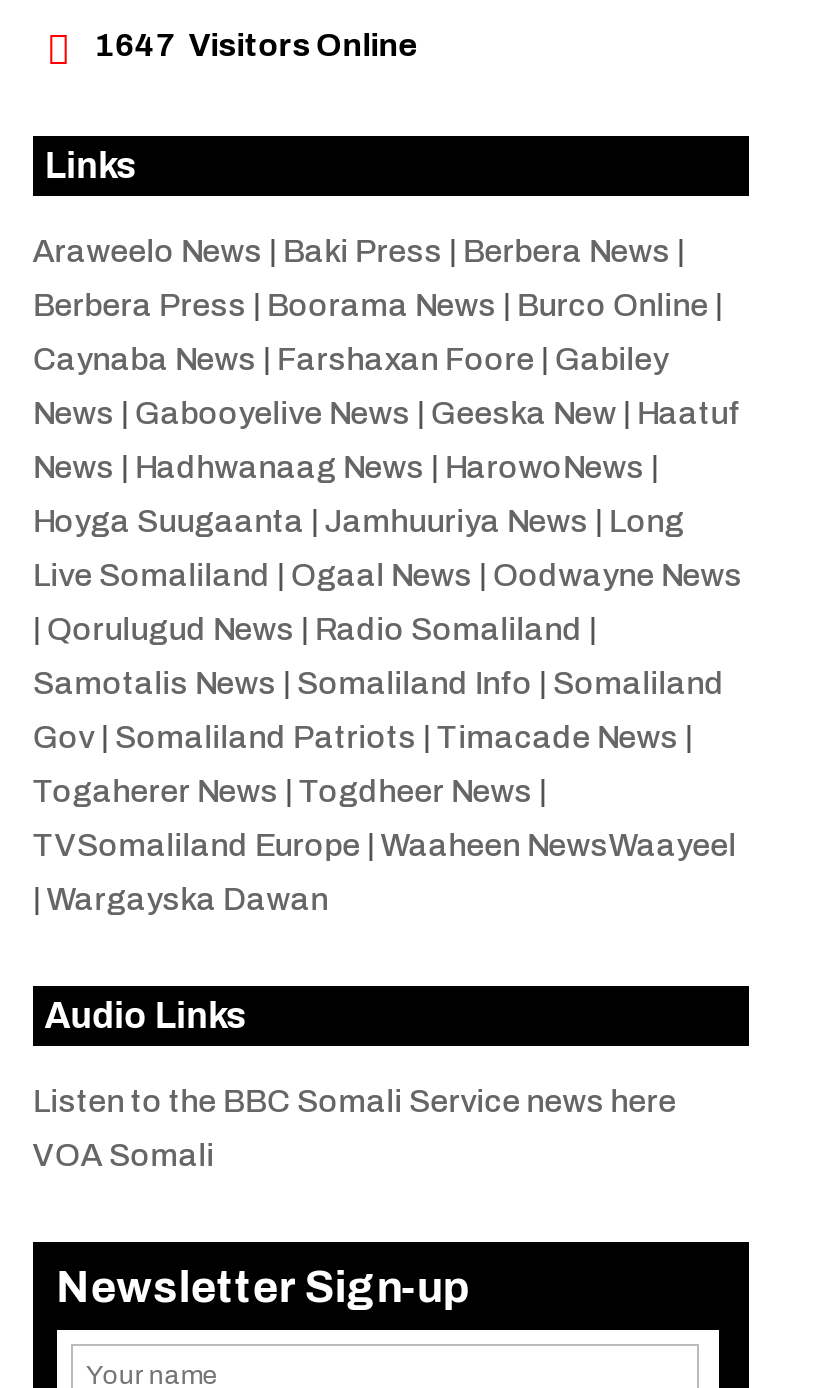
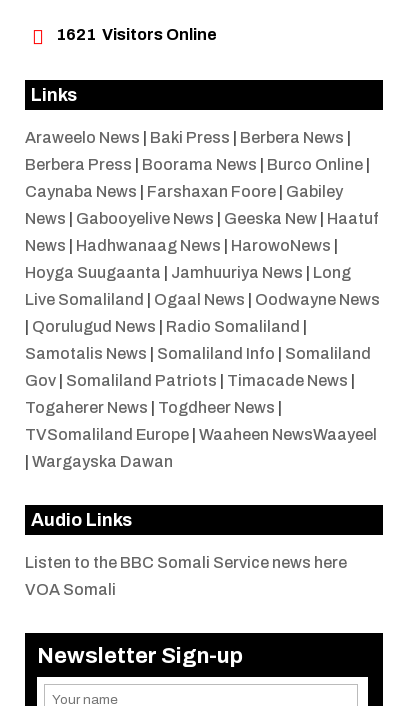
- 1647 Visitors Online
+ 1621 Visitors Online
